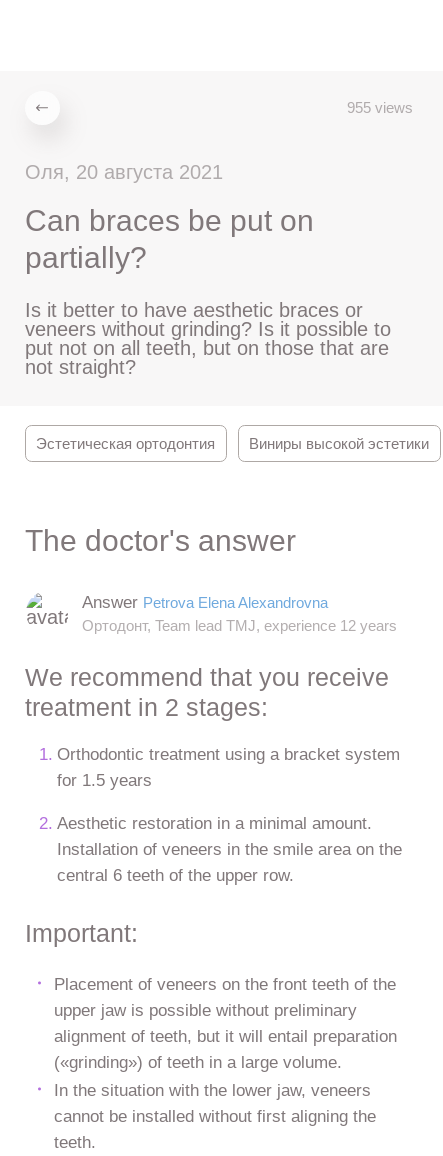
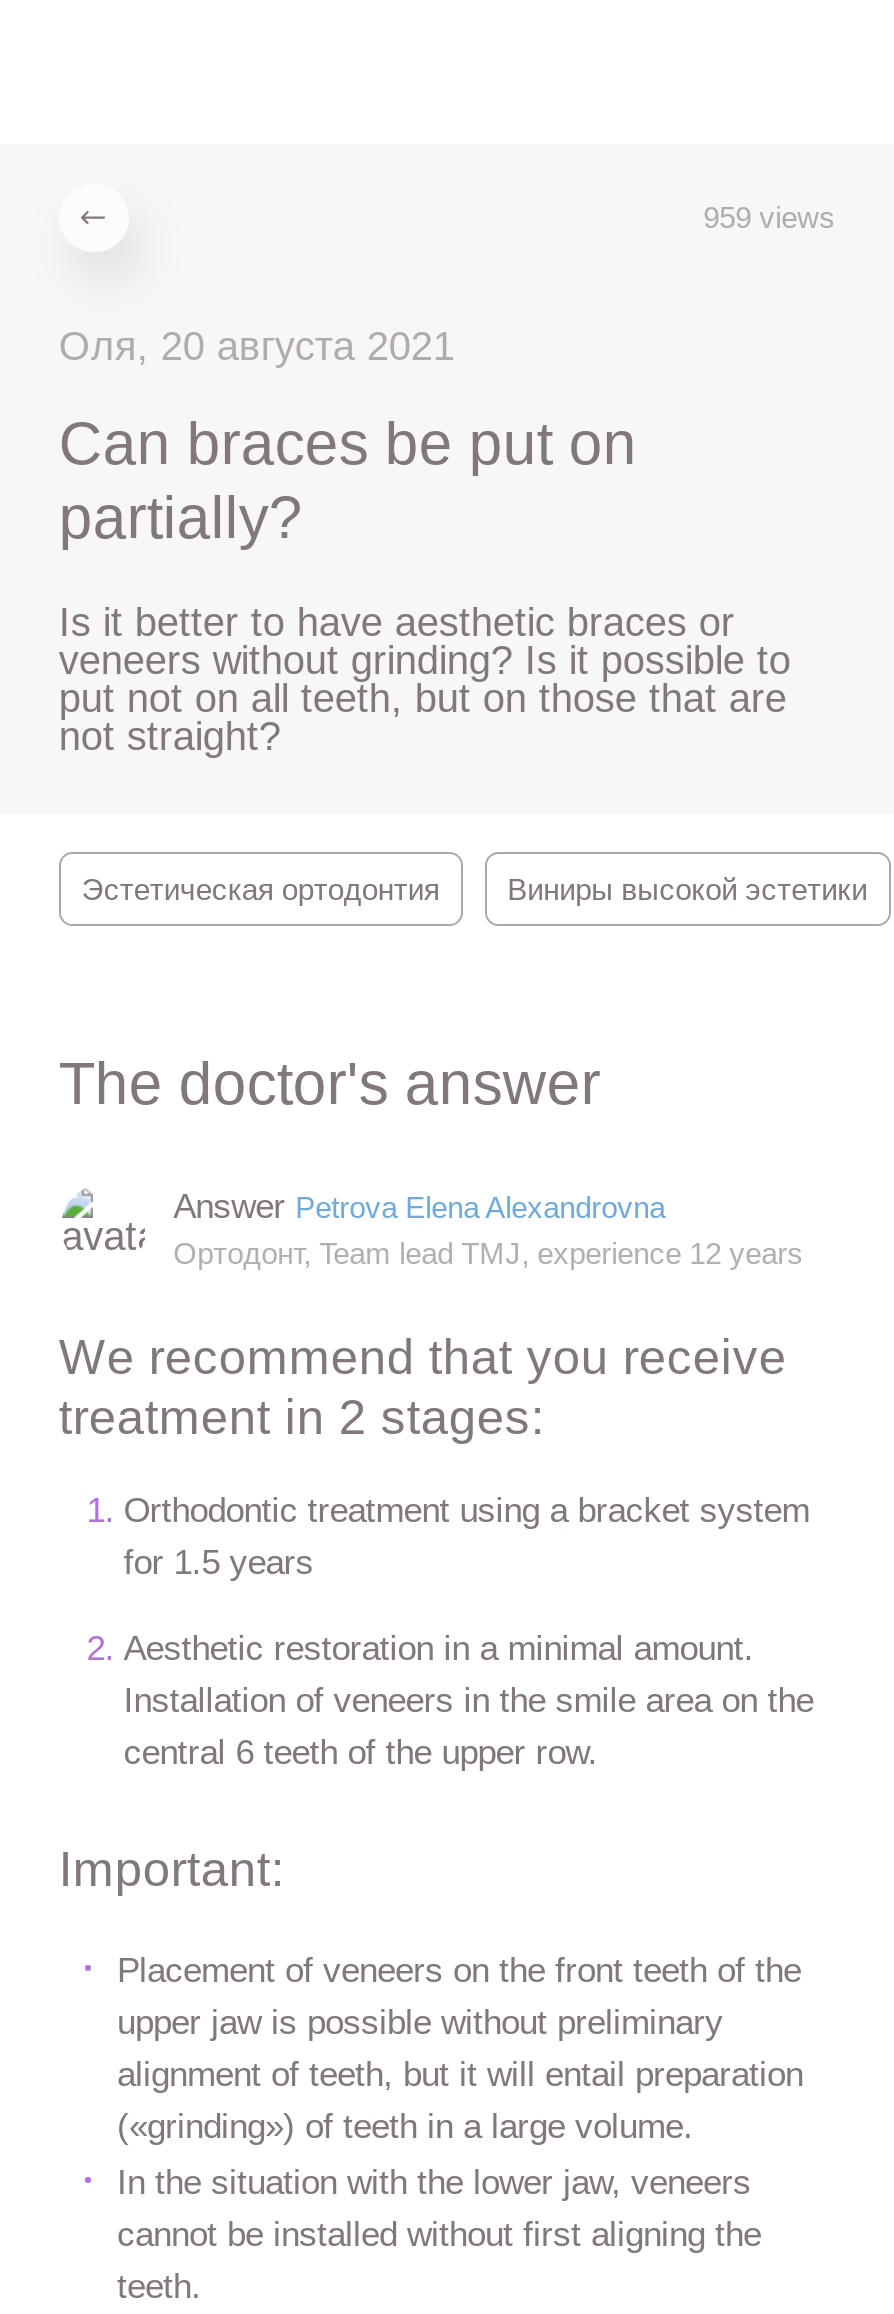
- 955 views
+ 959 views
